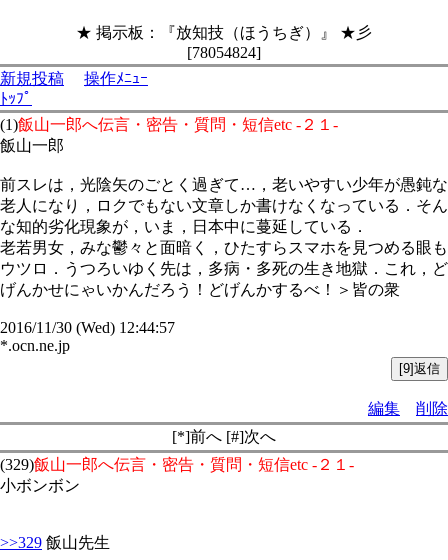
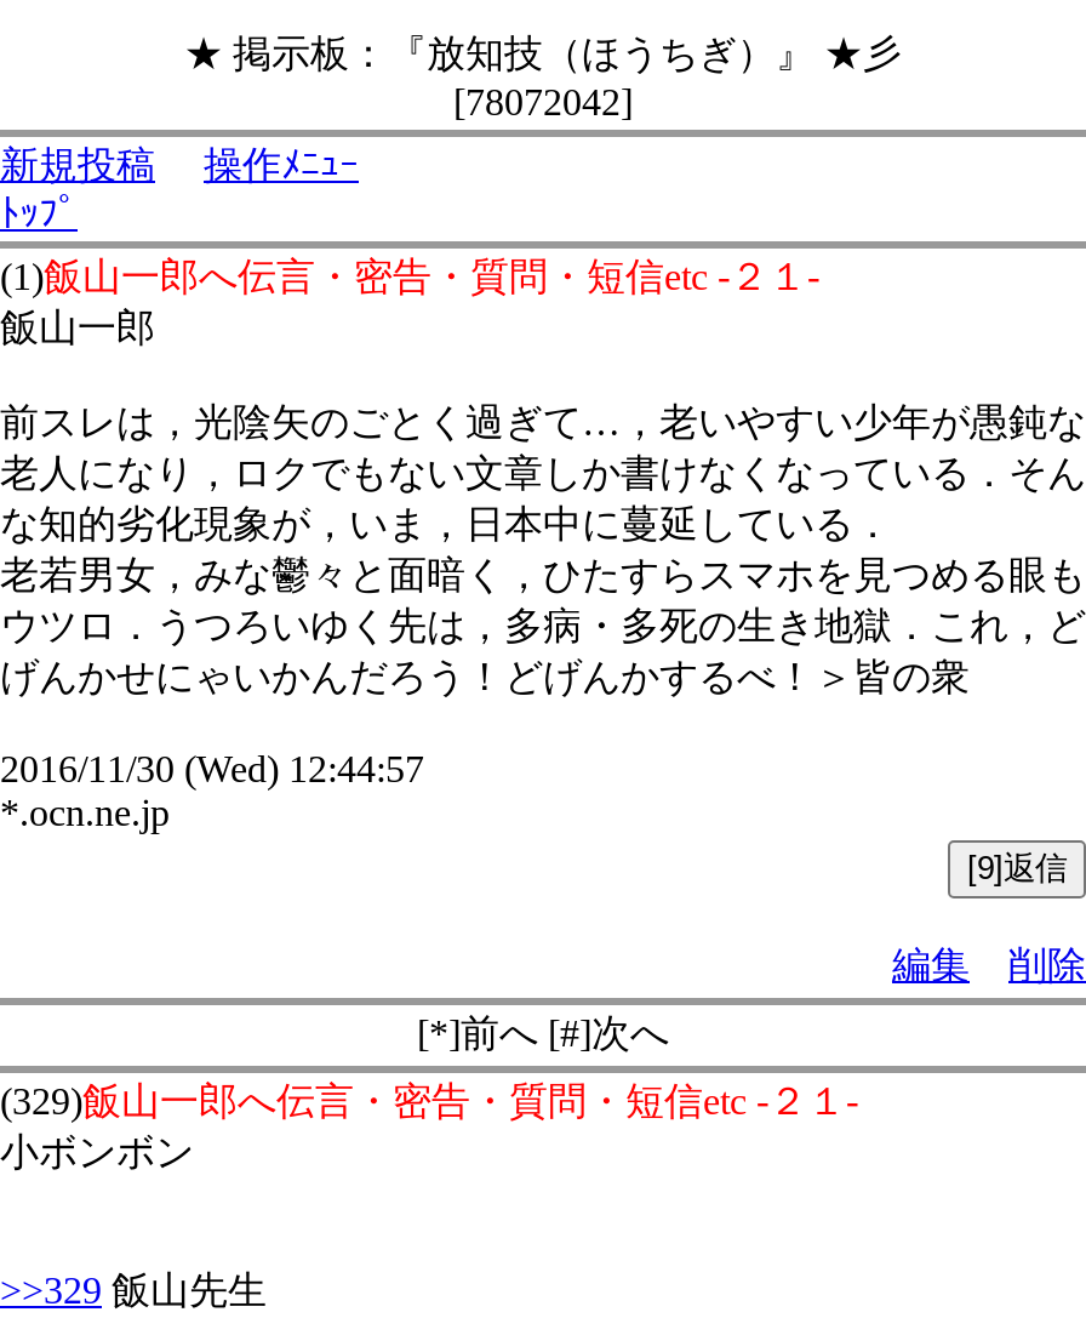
- [78054824]
+ [78072042]
